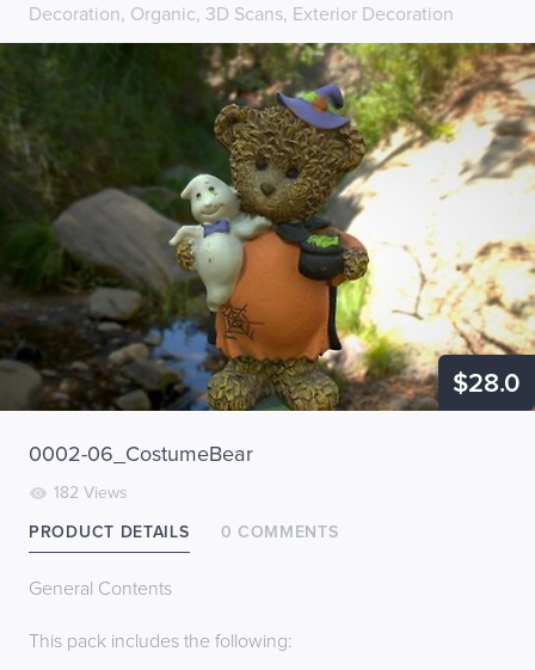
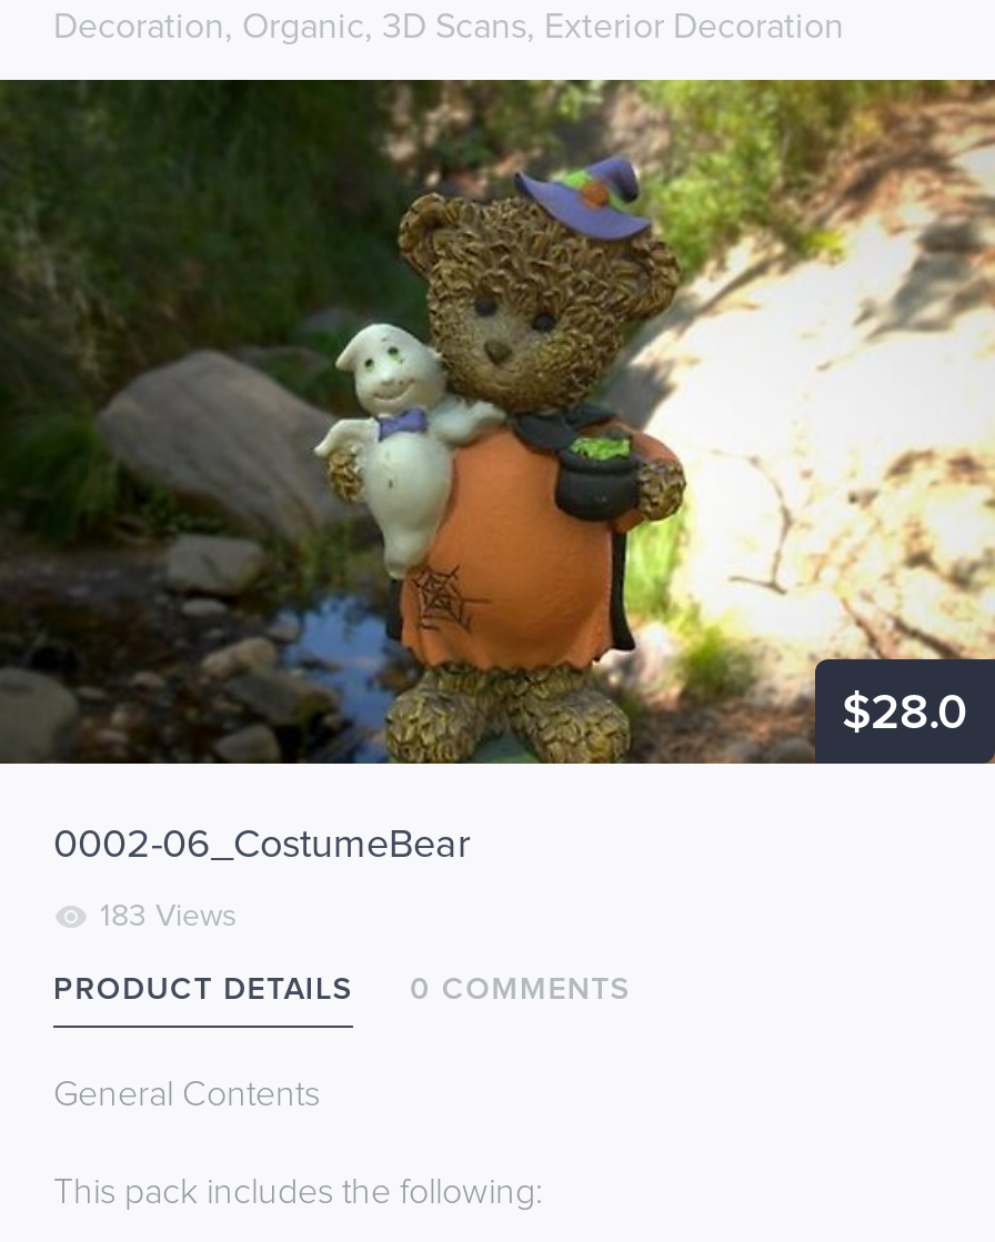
- 182 Views
+ 183 Views
